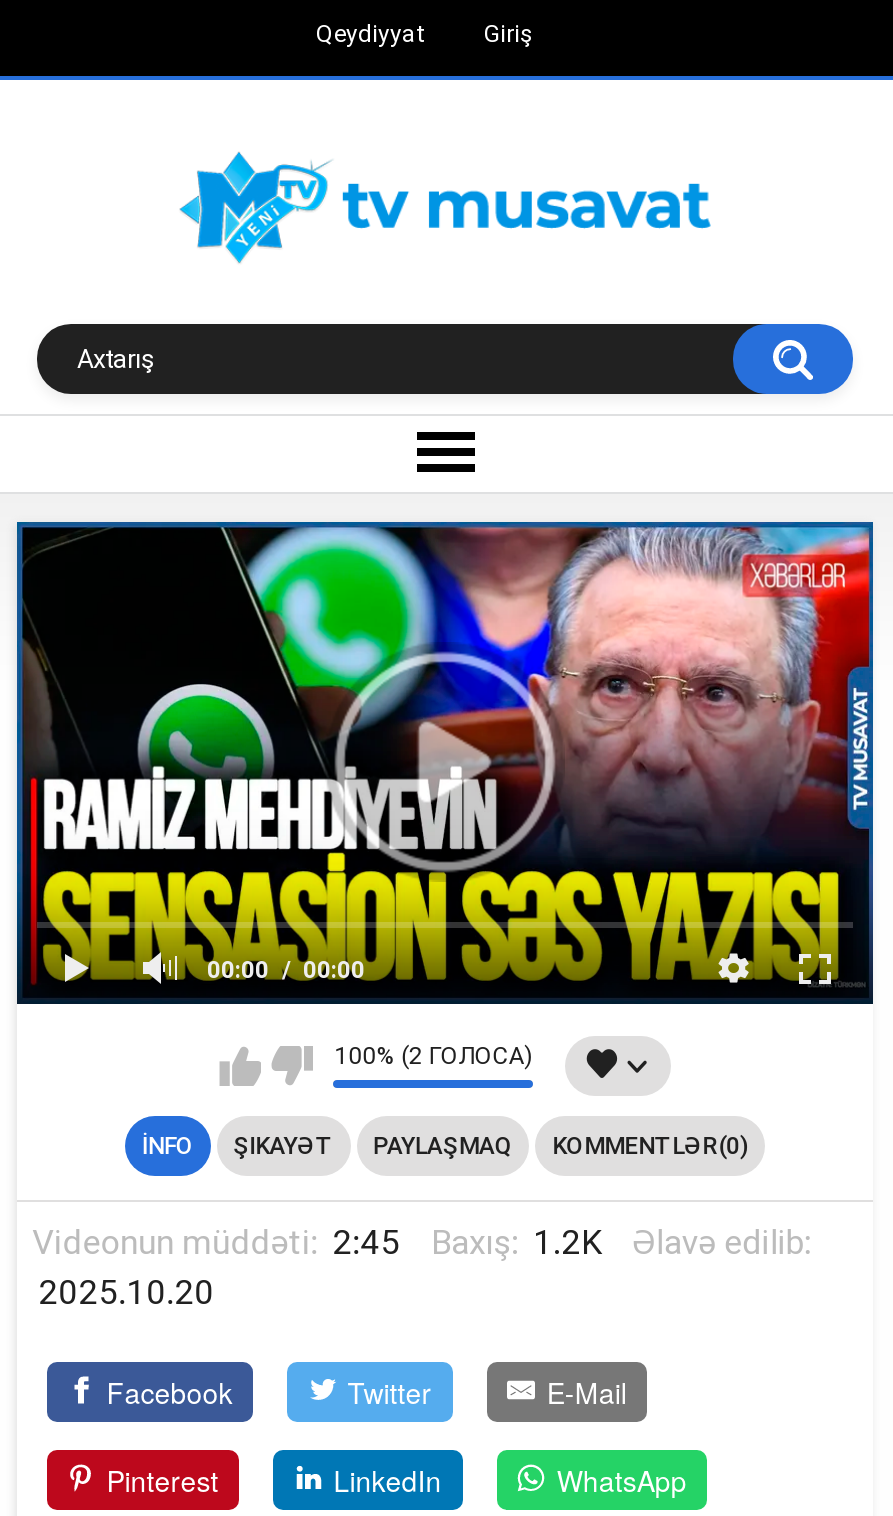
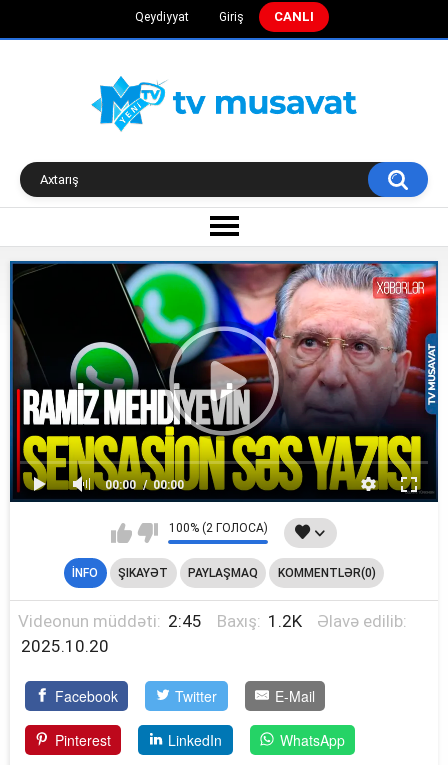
+ CANLI
